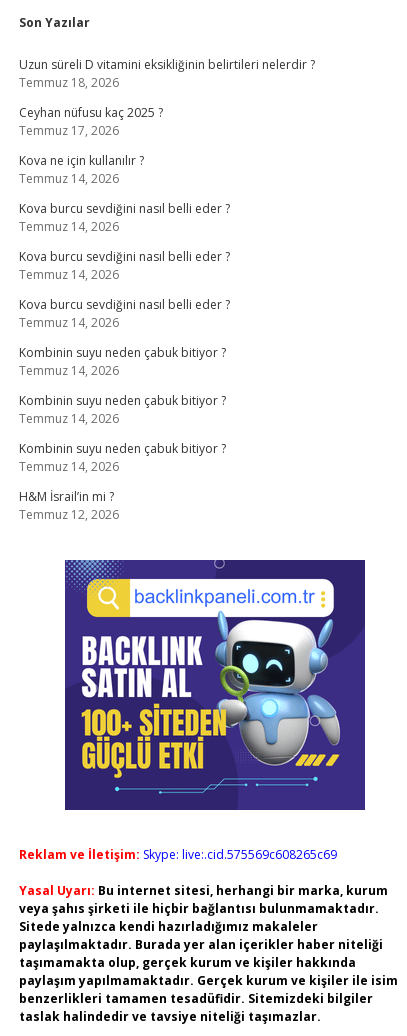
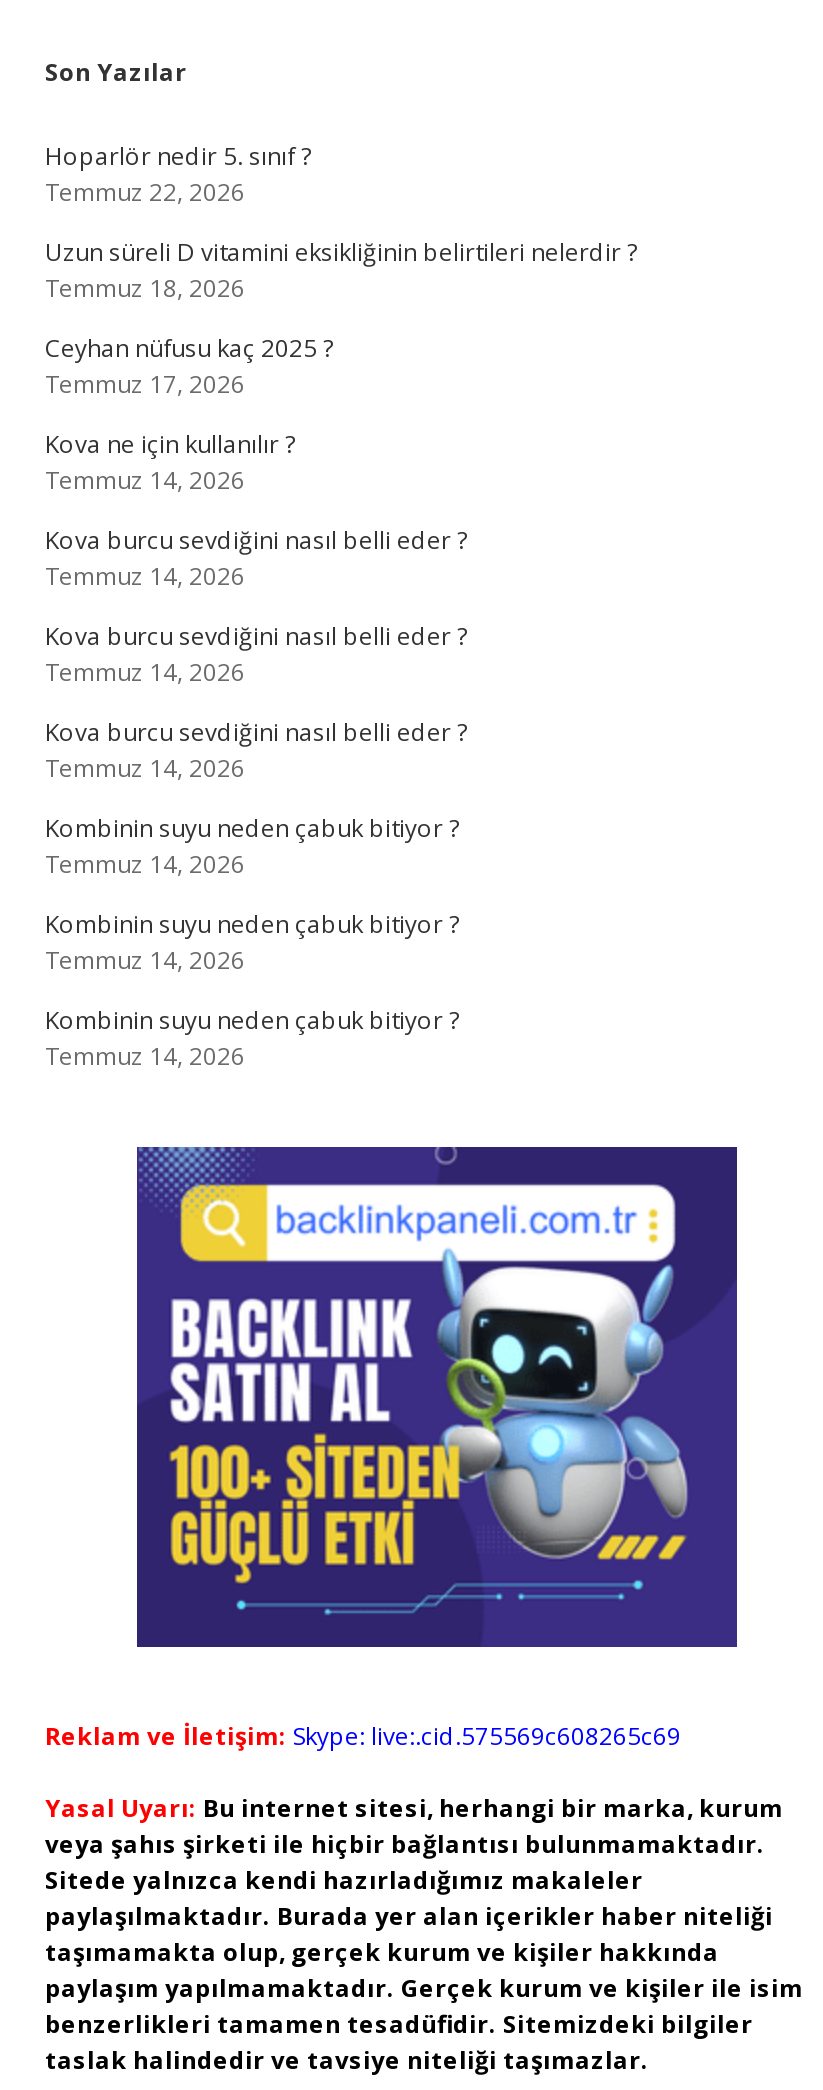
+ Hoparlör nedir 5. sınıf ?
+ Temmuz 22, 2026

moved down: Uzun süreli D vitamini eksikliğinin belirtileri nelerdir ? | Temmuz 18, 2026 | Ceyhan nüfusu kaç 2025 ? | ... | Kombinin suyu neden çabuk bitiyor ? | Temmuz 14, 2026

- H&M İsrail’in mi ?
- Temmuz 12, 2026
